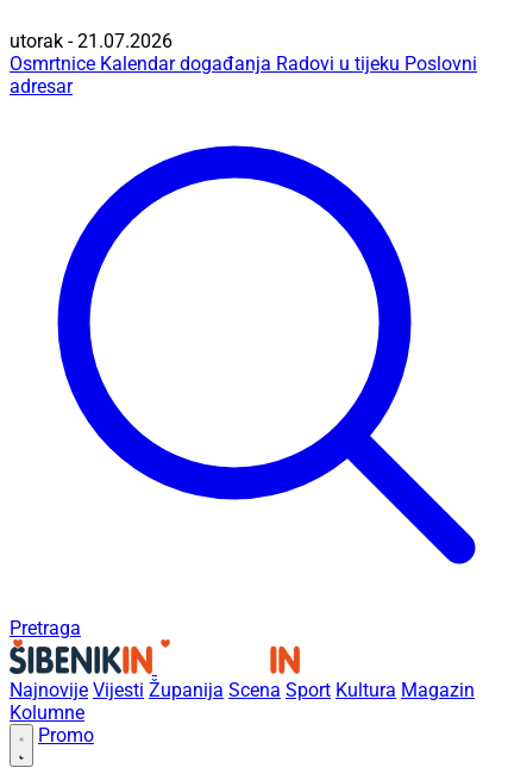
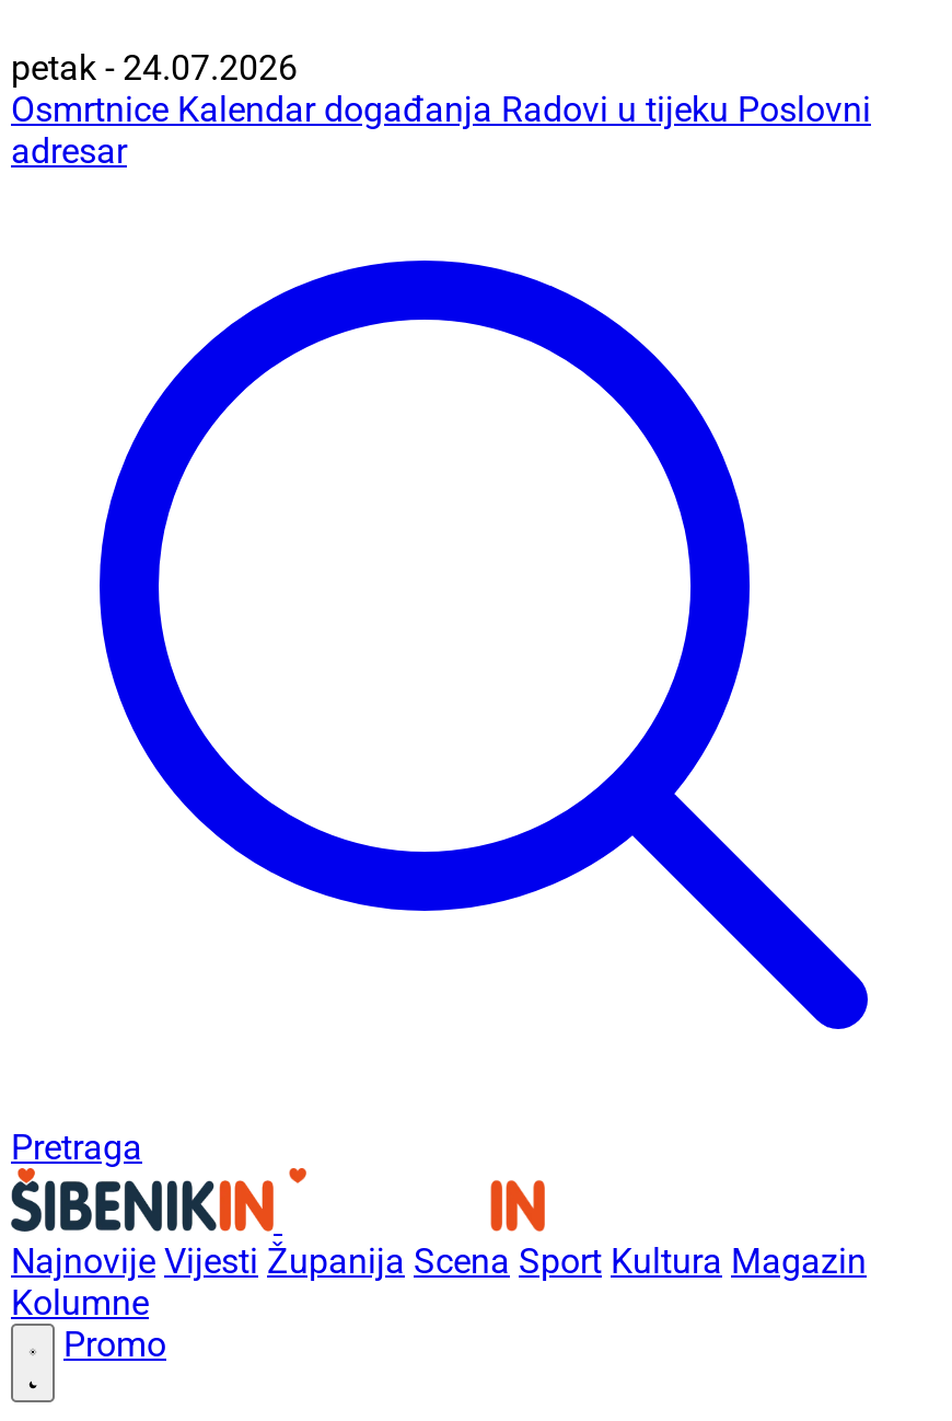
- utorak - 21.07.2026
+ petak - 24.07.2026
